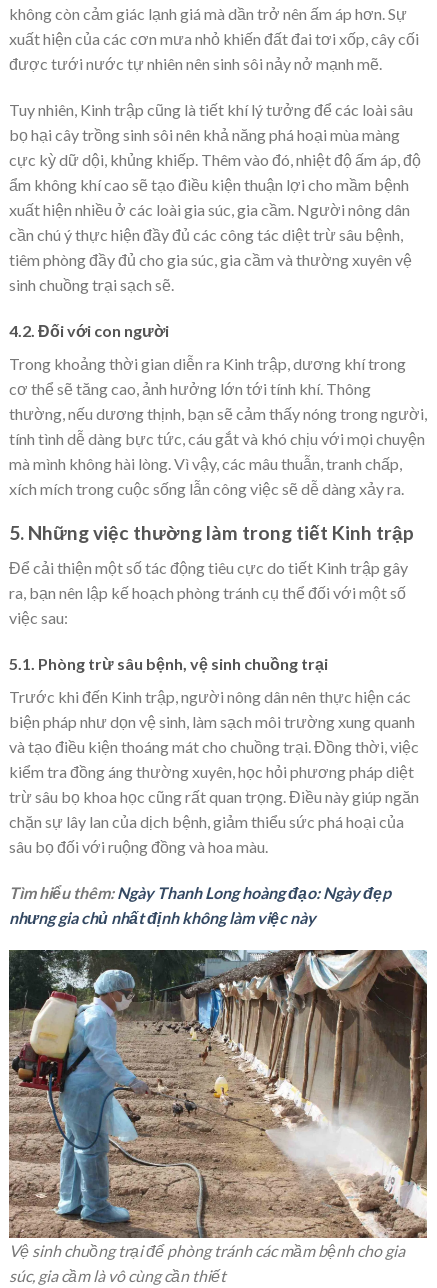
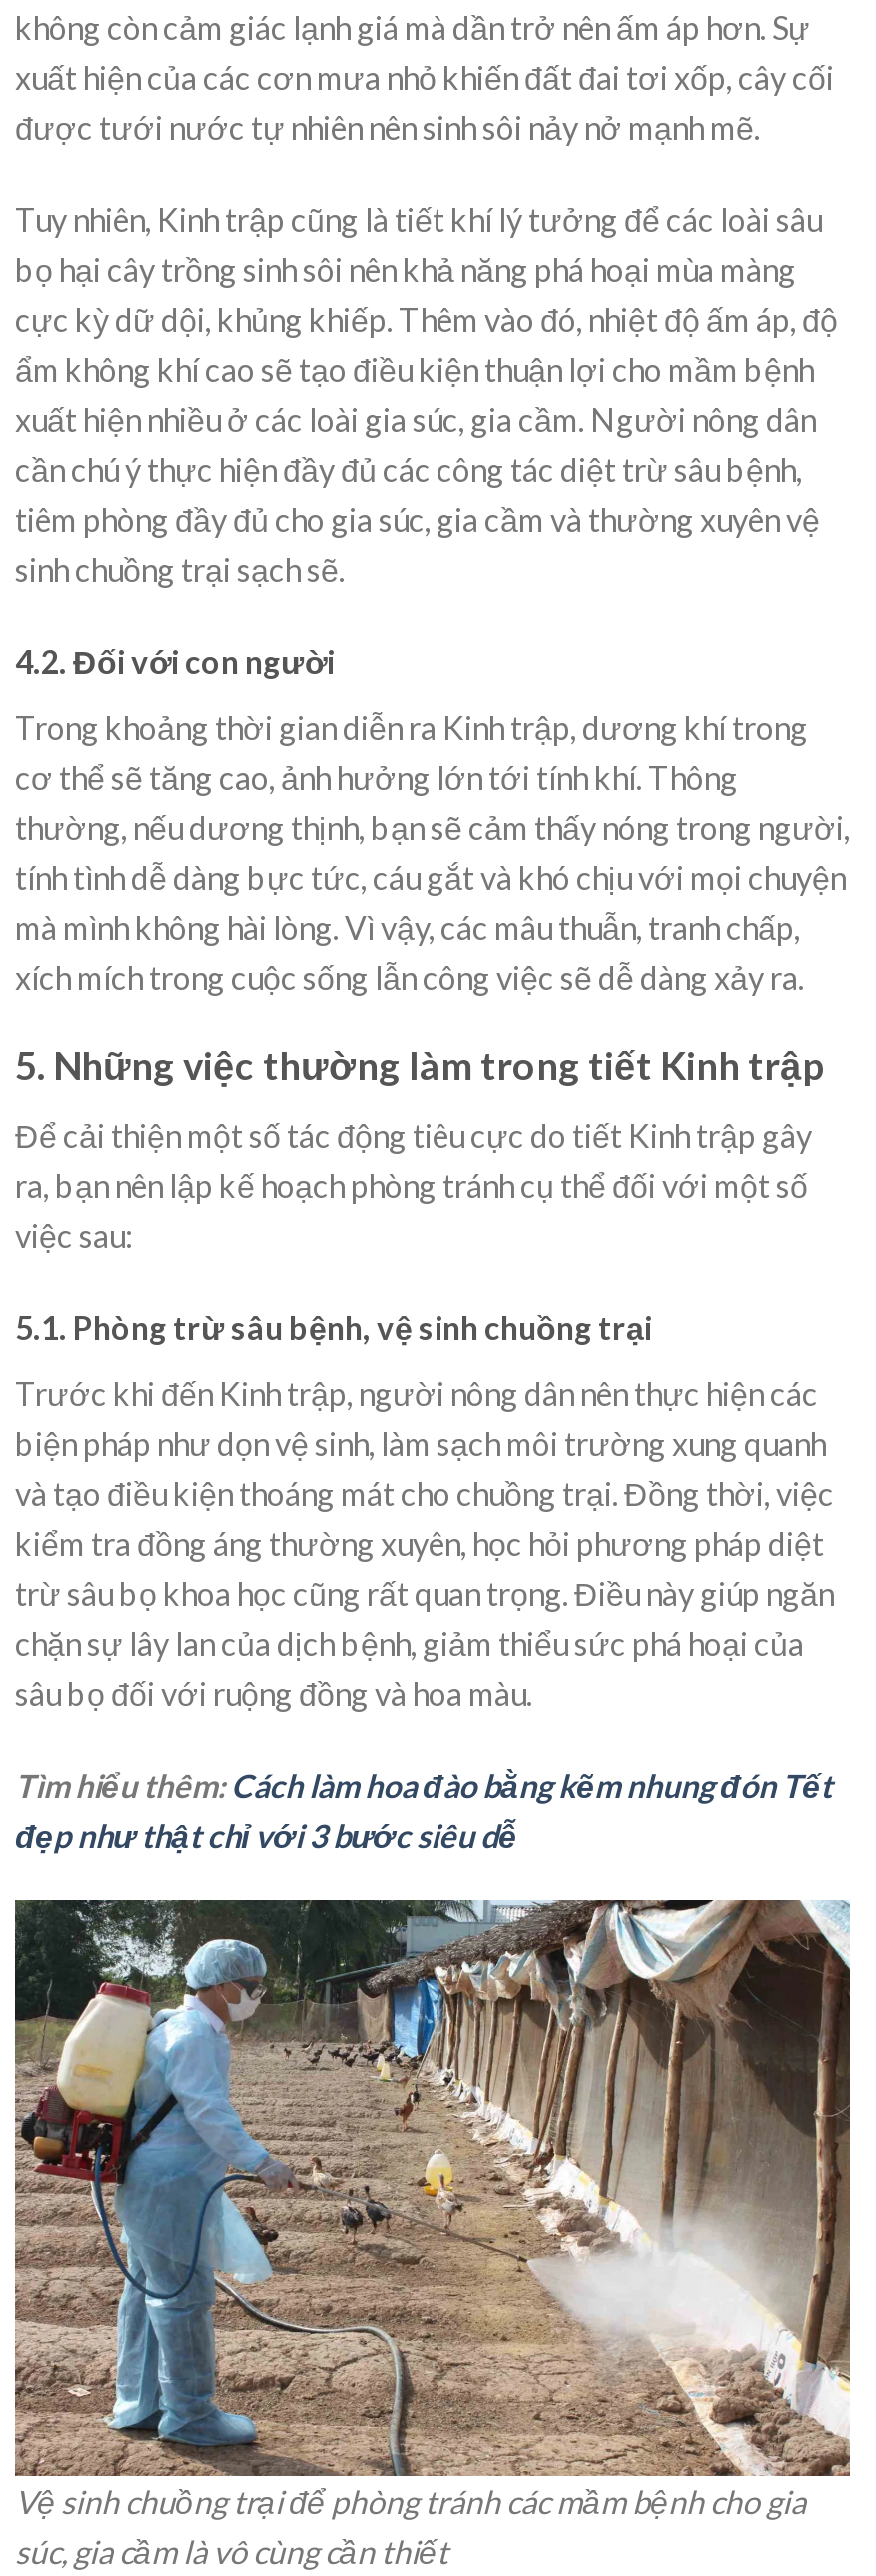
- Tìm hiểu thêm: Ngày Thanh Long hoàng đạo: Ngày đẹp
- nhưng gia chủ nhất định không làm việc này
+ Tìm hiểu thêm: Cách làm hoa đào bằng kẽm nhung đón Tết
+ đẹp như thật chỉ với 3 bước siêu dễ
